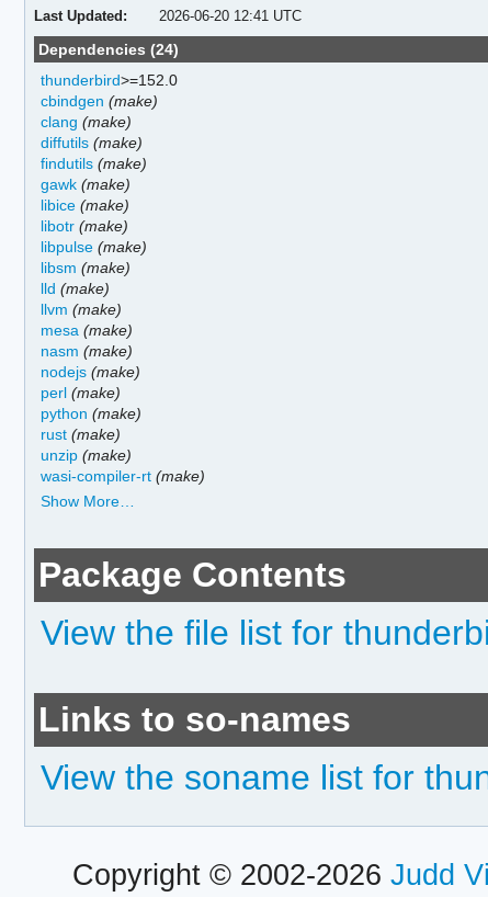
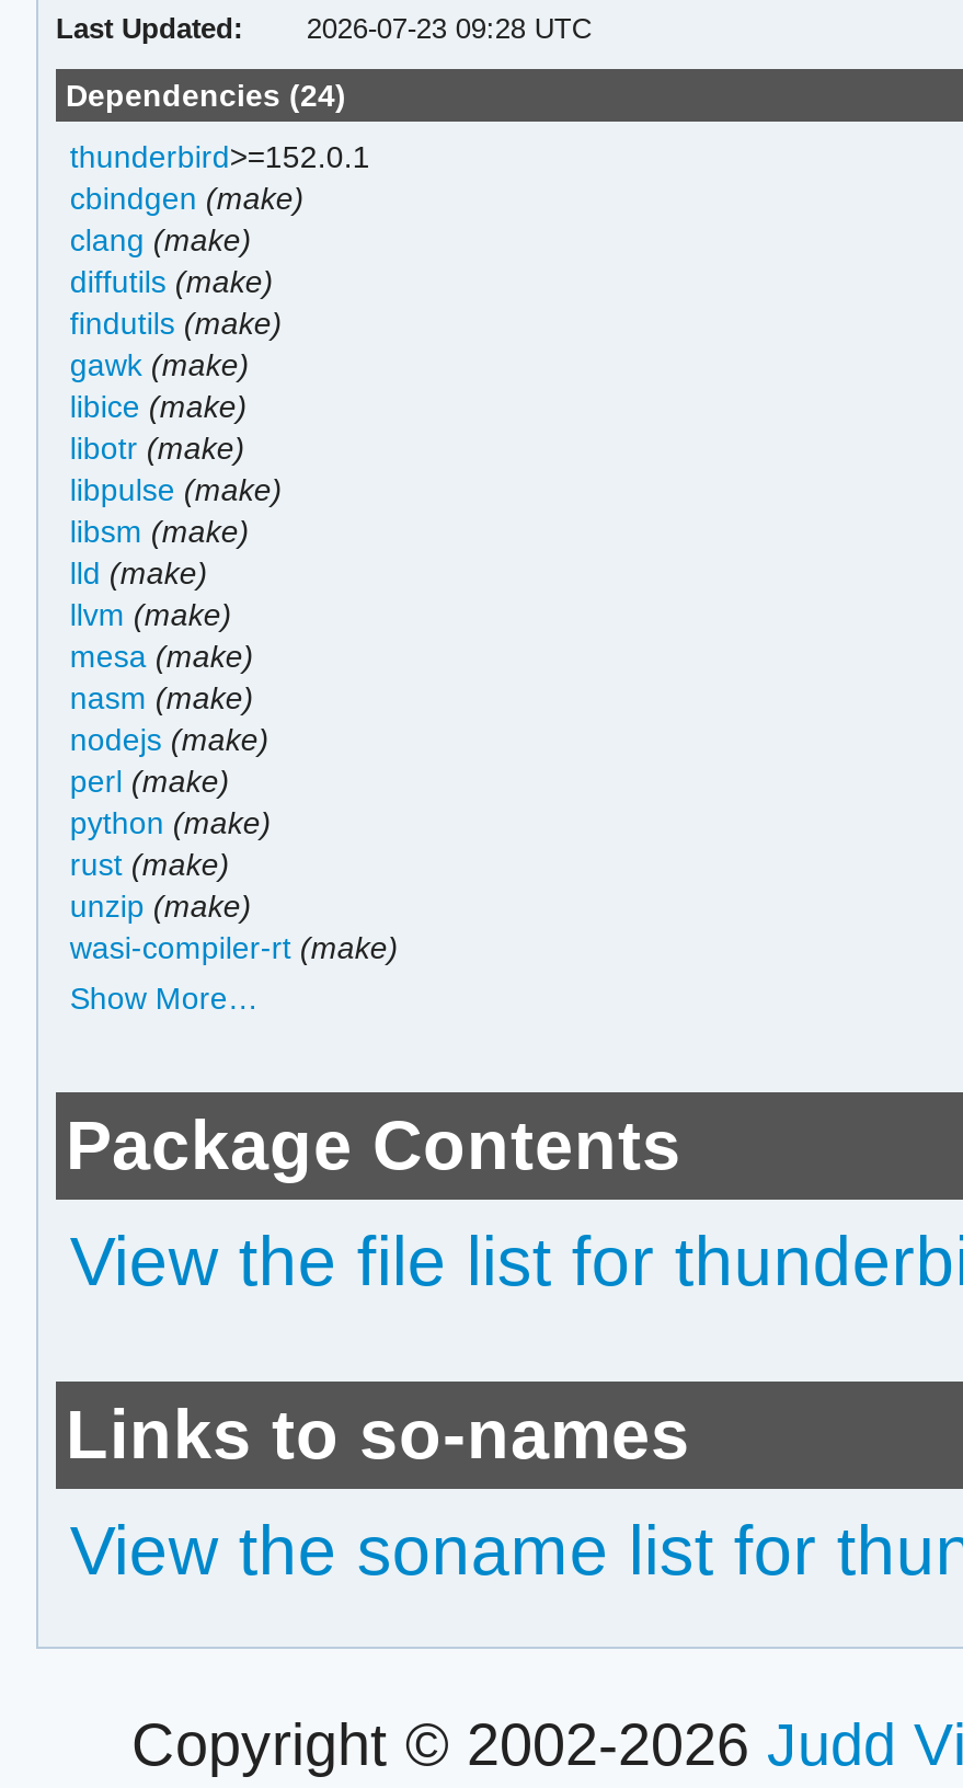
- Last Updated: 2026-06-20 12:41 UTC
+ Last Updated: 2026-07-23 09:28 UTC

- thunderbird>=152.0
+ thunderbird>=152.0.1
